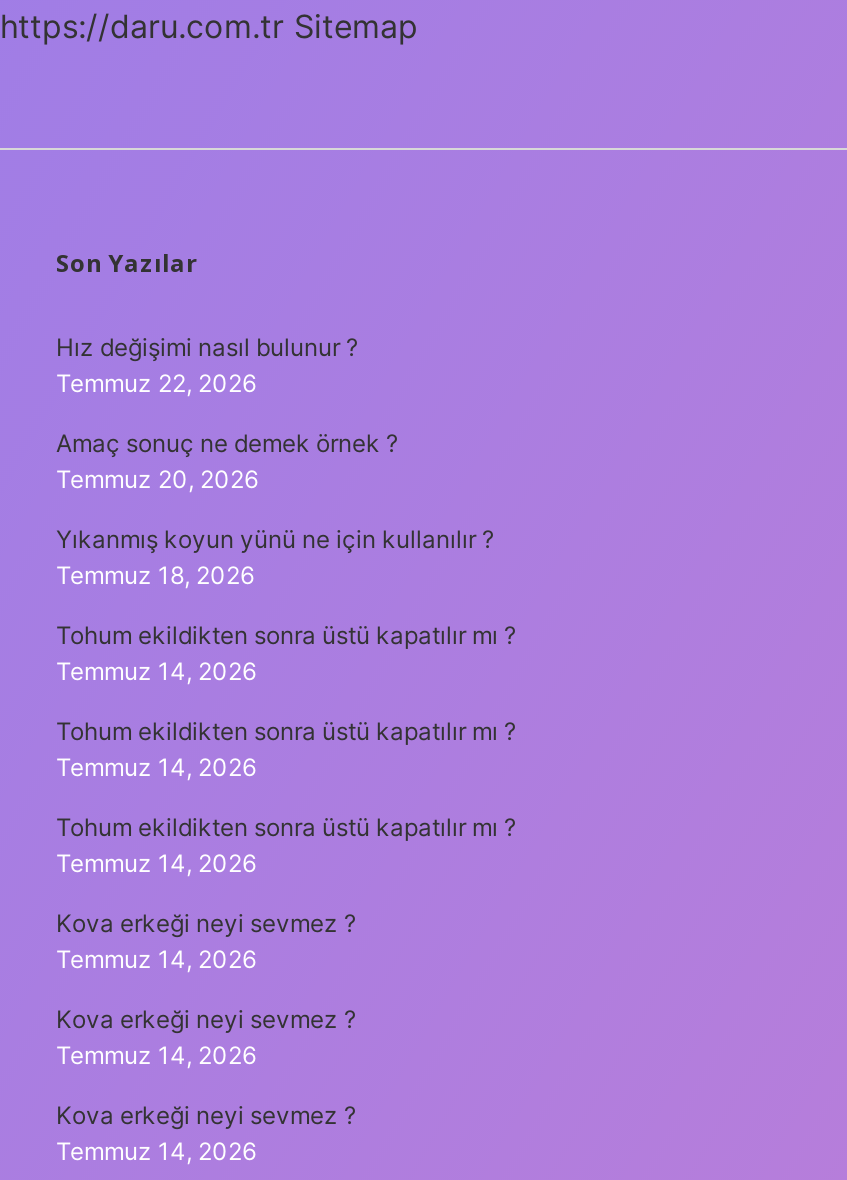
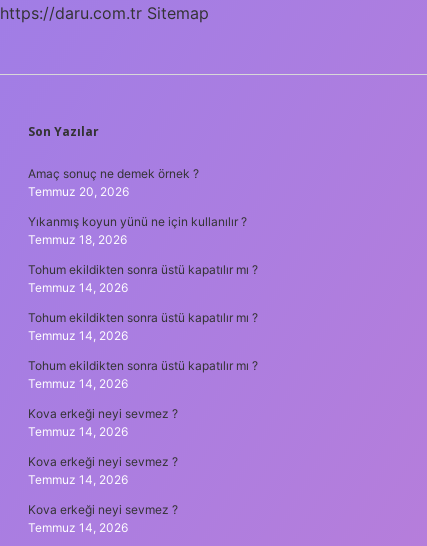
- Hız değişimi nasıl bulunur ?
- Temmuz 22, 2026
